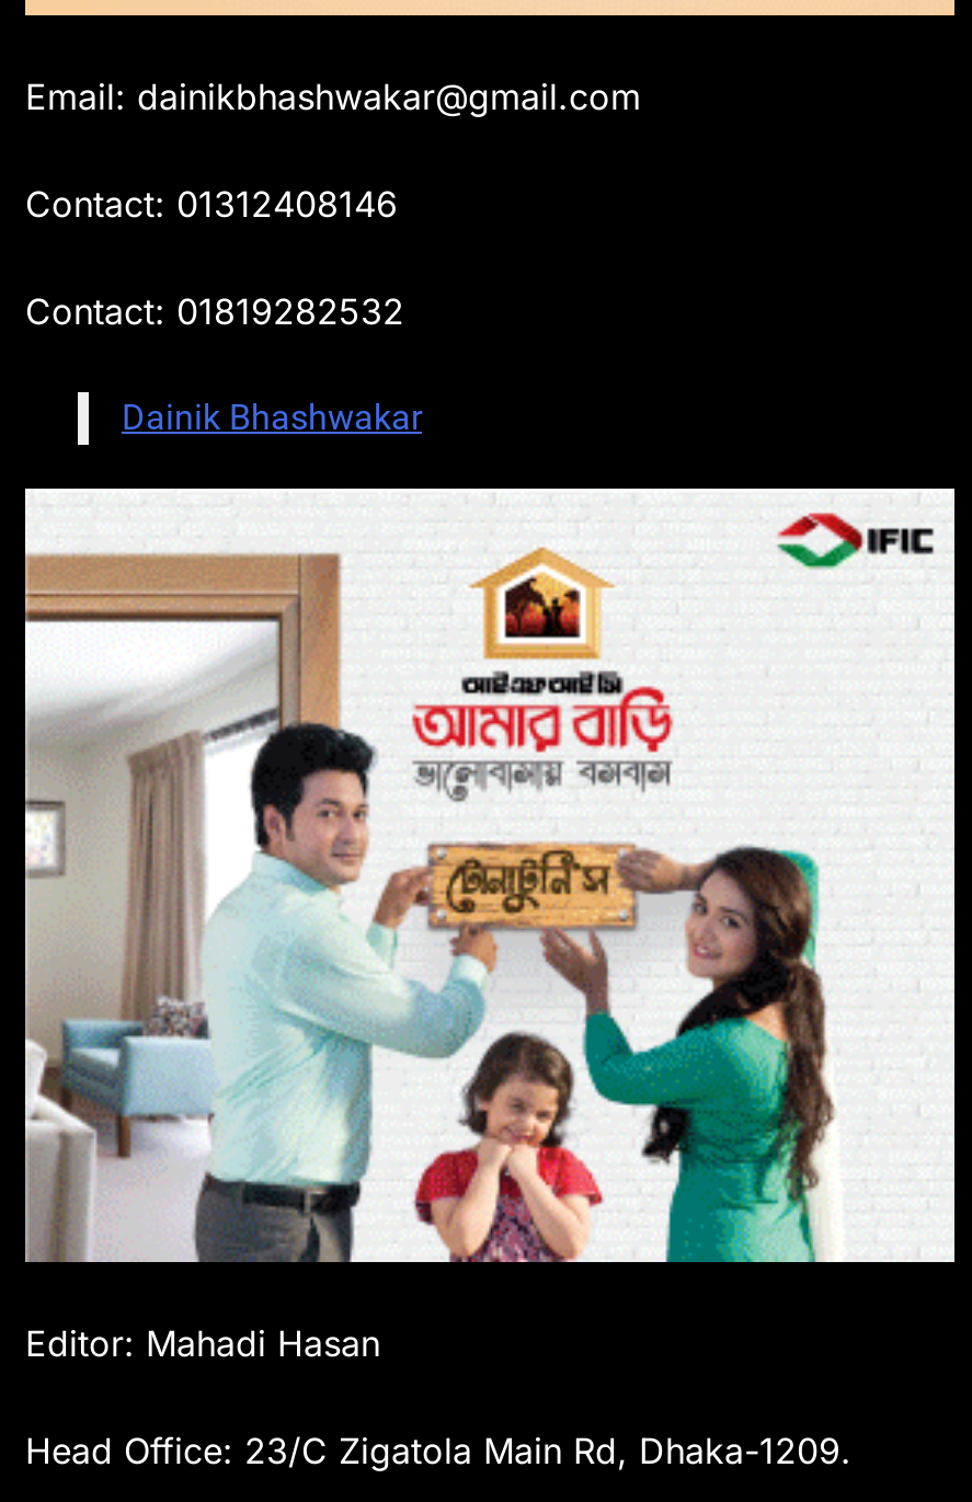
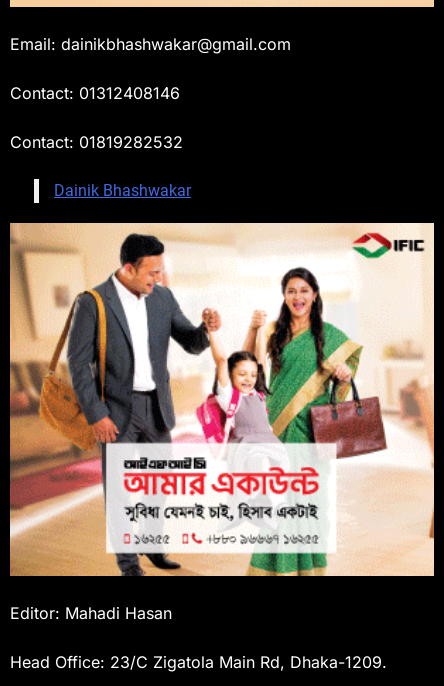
- [image]
+ [image]
